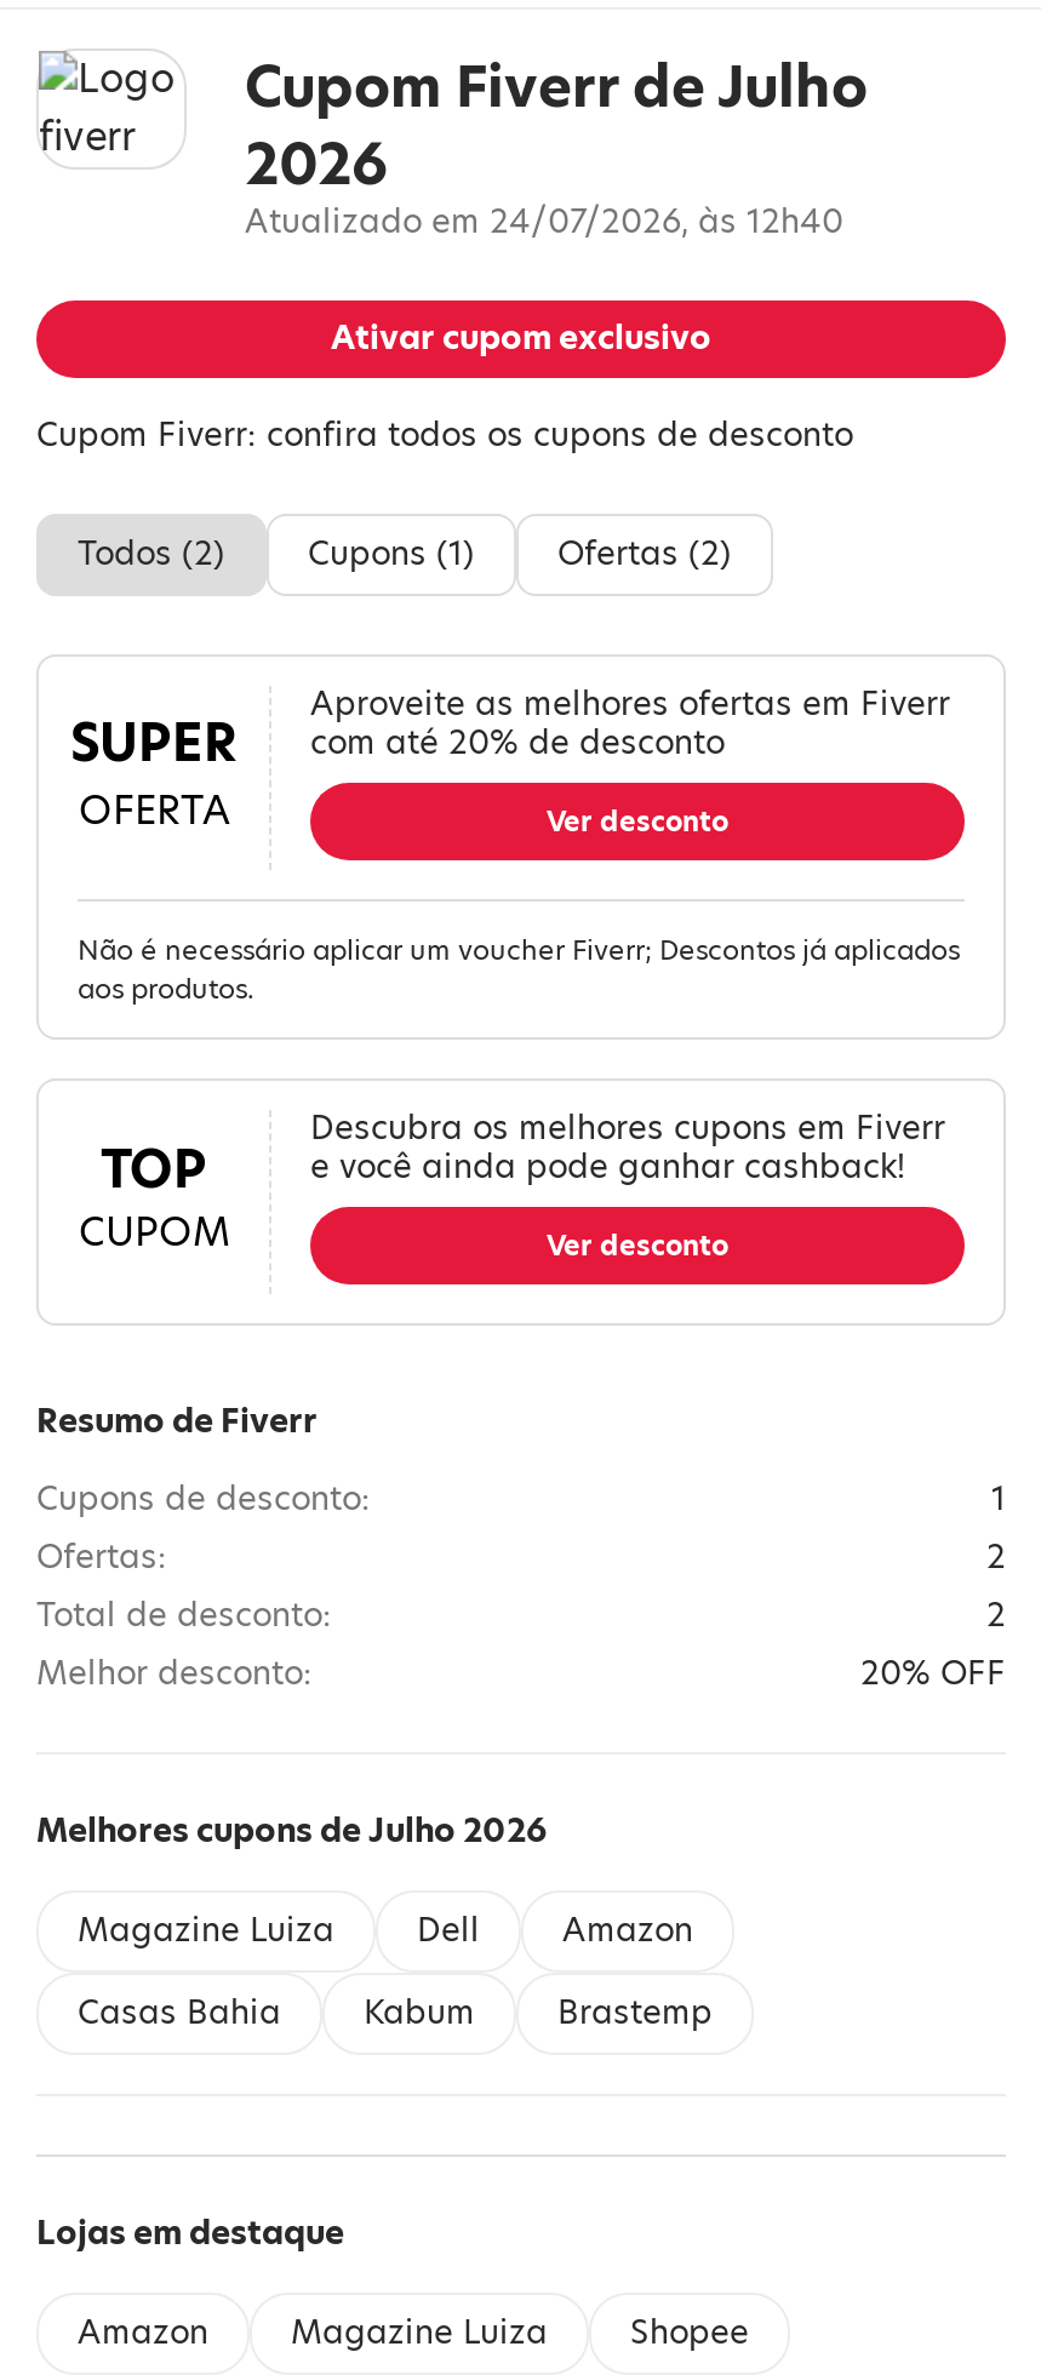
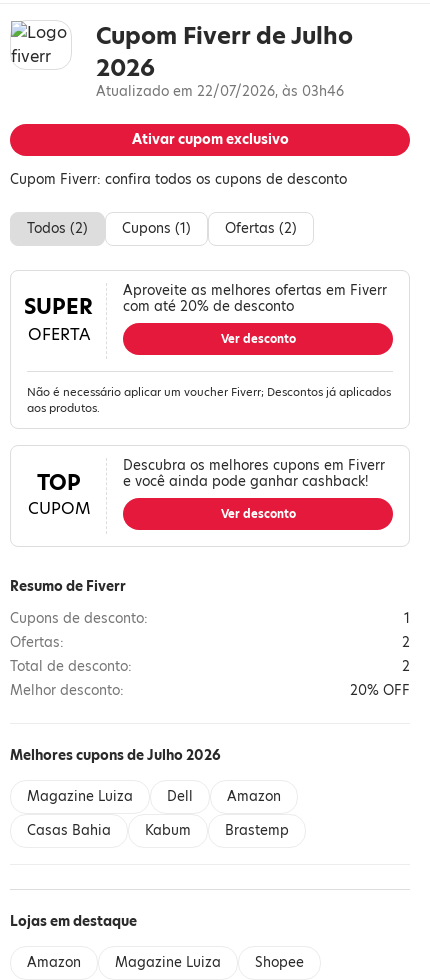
- Atualizado em 24/07/2026, às 12h40
+ Atualizado em 22/07/2026, às 03h46
